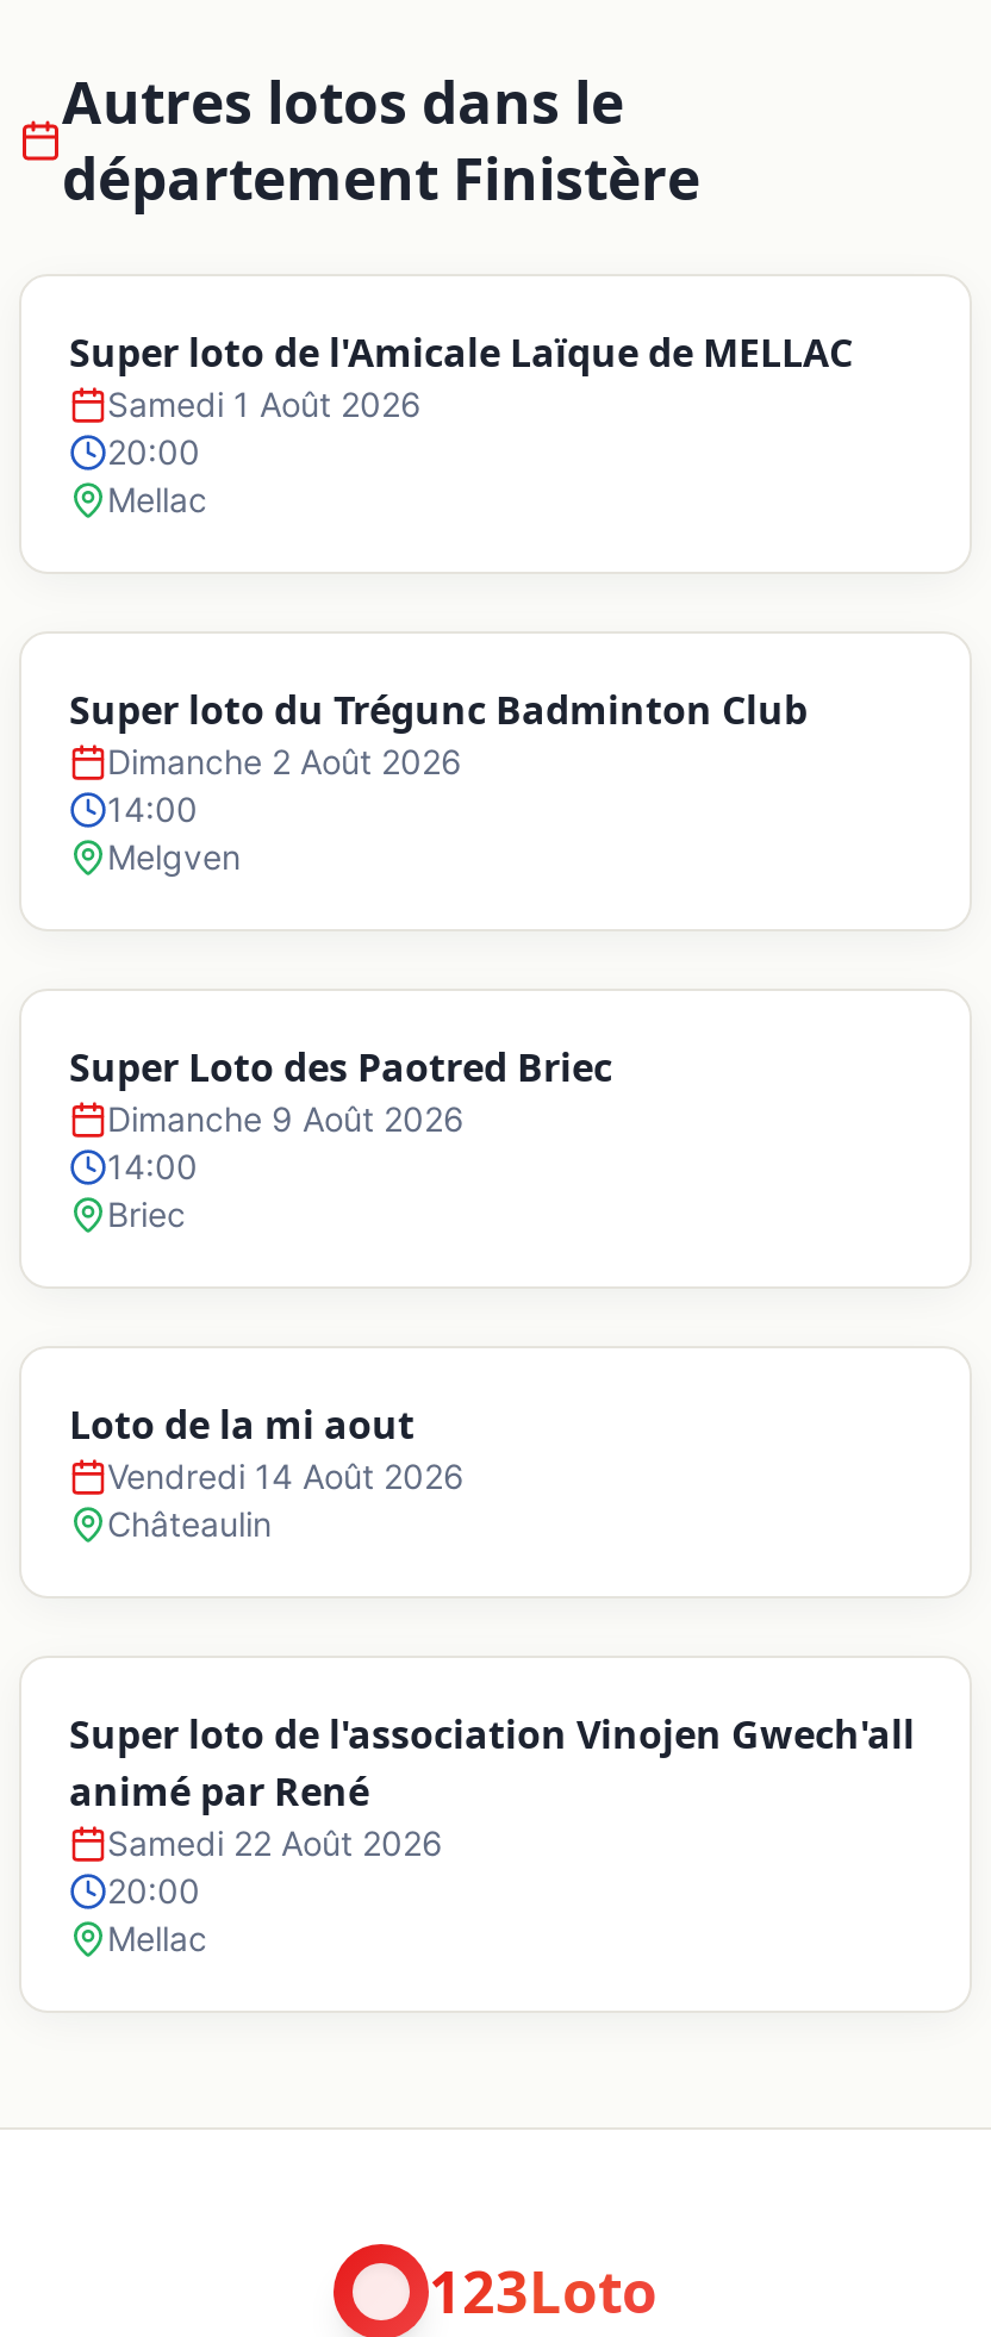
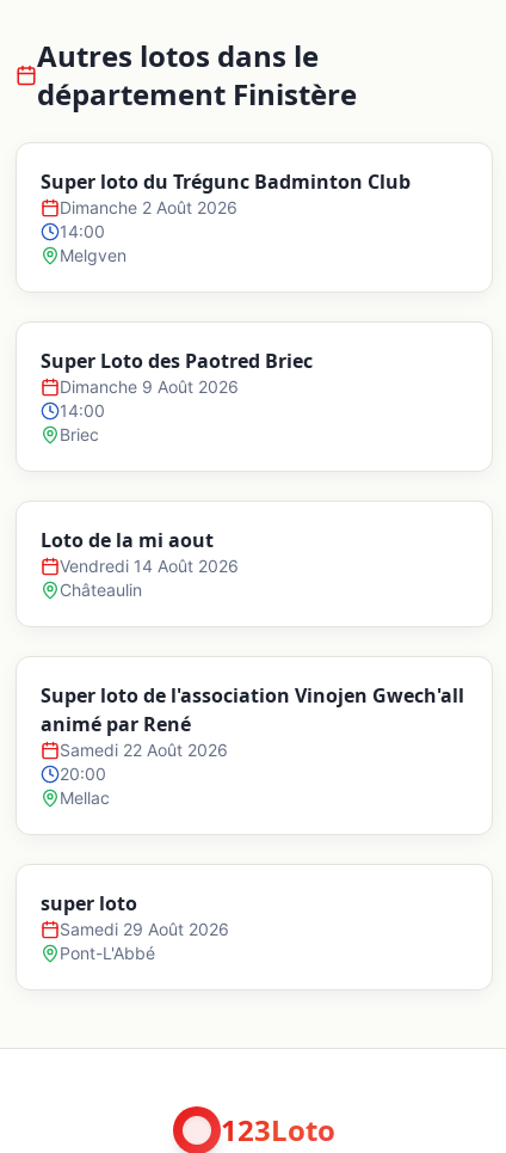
- Super loto de l'Amicale Laïque de MELLAC
- Samedi 1 Août 2026
- 20:00
- Mellac

moved up: Super loto du Trégunc Badminton Club | Dimanche 2 Août 2026 | 14:00 | ... | 20:00 | Mellac

+ super loto
+ Samedi 29 Août 2026
+ Pont-L'Abbé
